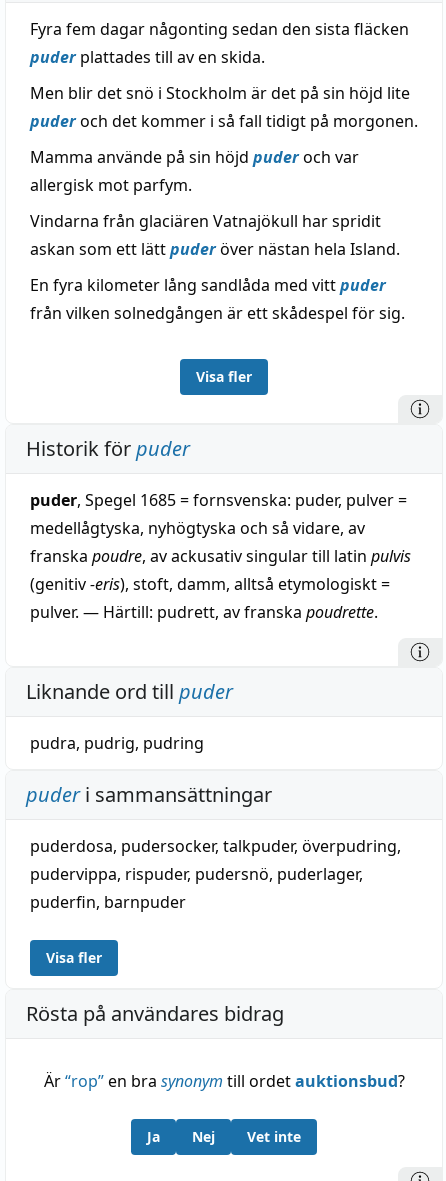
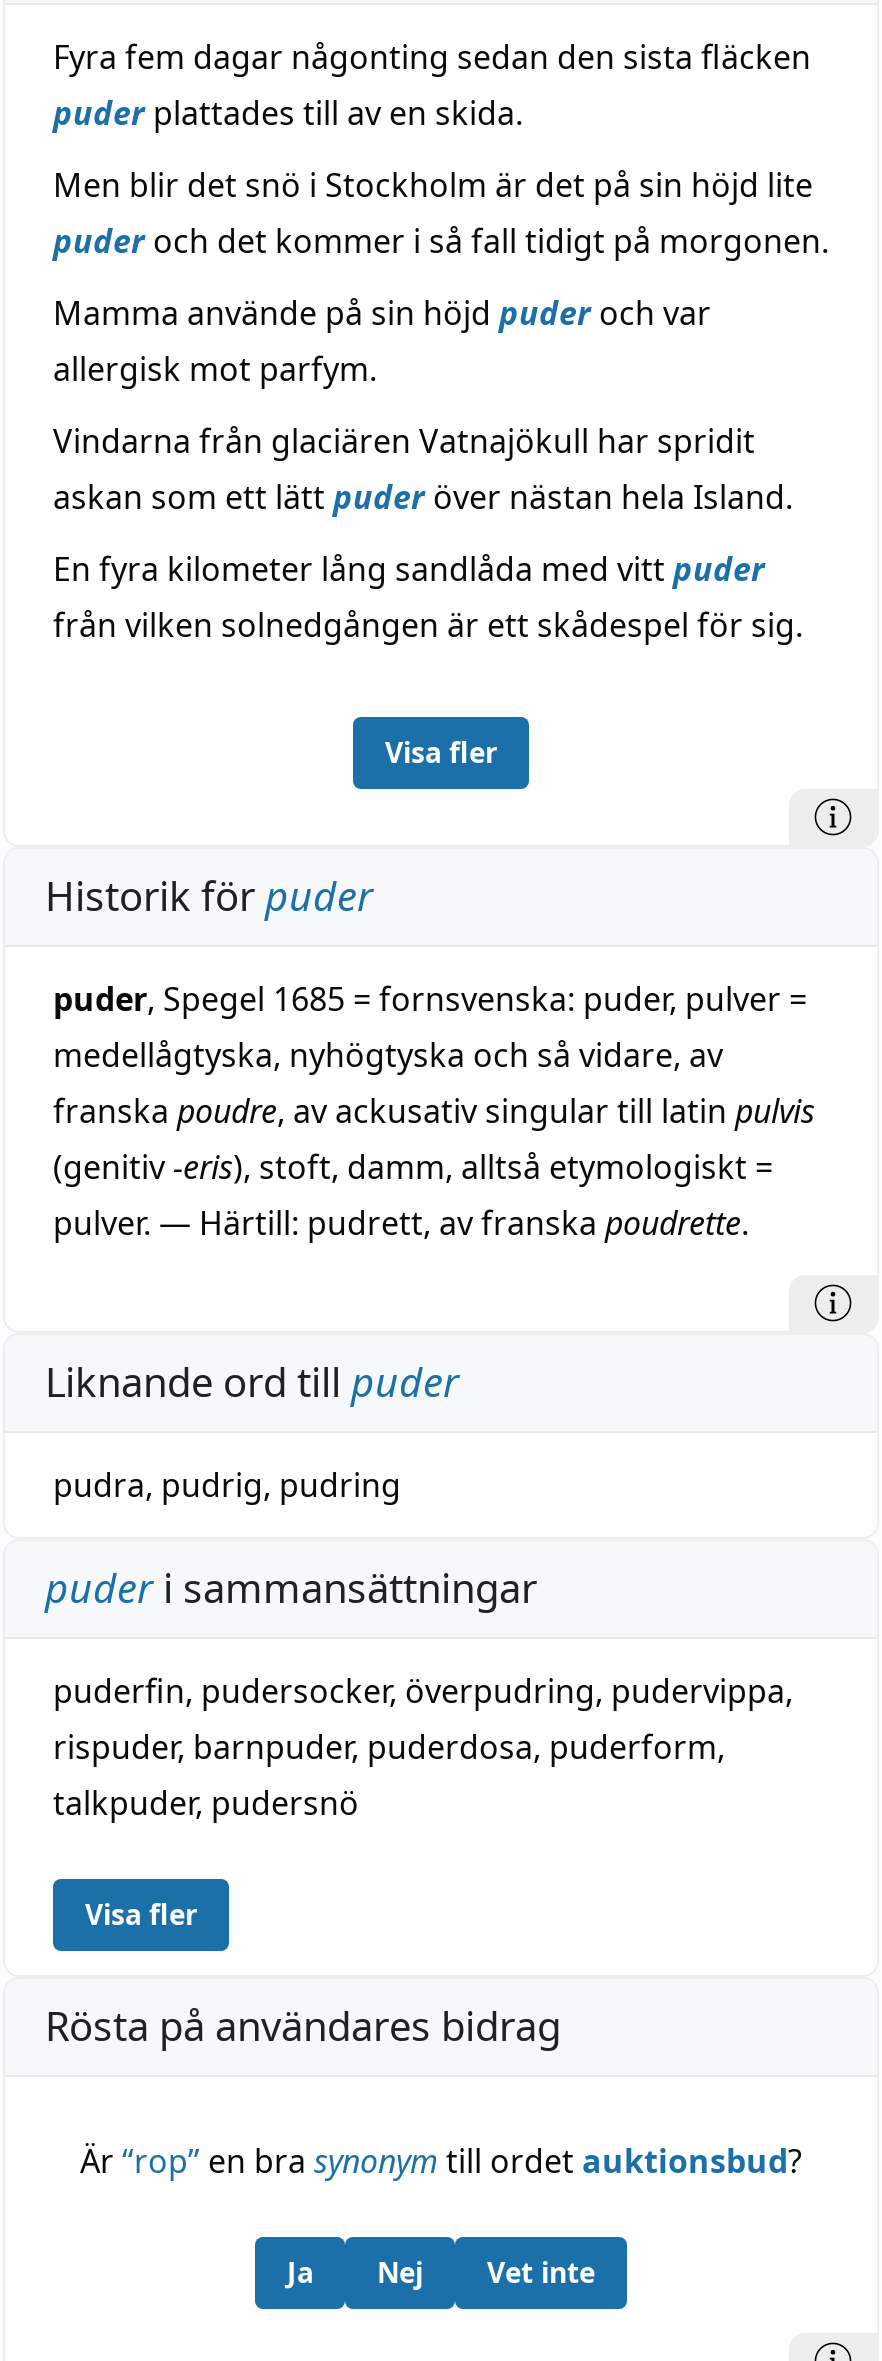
- puderdosa, pudersocker, talkpuder, överpudring,
- pudervippa, rispuder, pudersnö, puderlager,
- puderfin, barnpuder
+ puderfin, pudersocker, överpudring, pudervippa,
+ rispuder, barnpuder, puderdosa, puderform,
+ talkpuder, pudersnö
